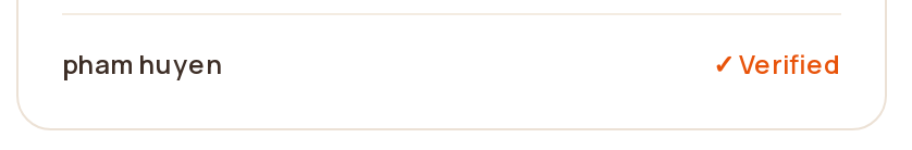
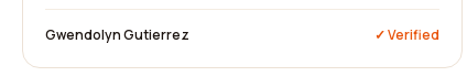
- pham huyen
+ Gwendolyn Gutierrez
